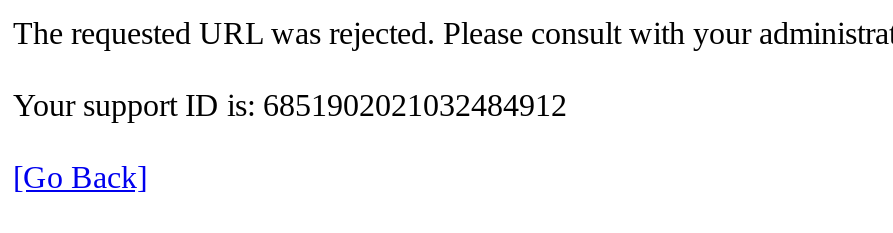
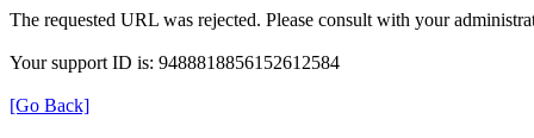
- Your support ID is: 6851902021032484912
+ Your support ID is: 9488818856152612584
